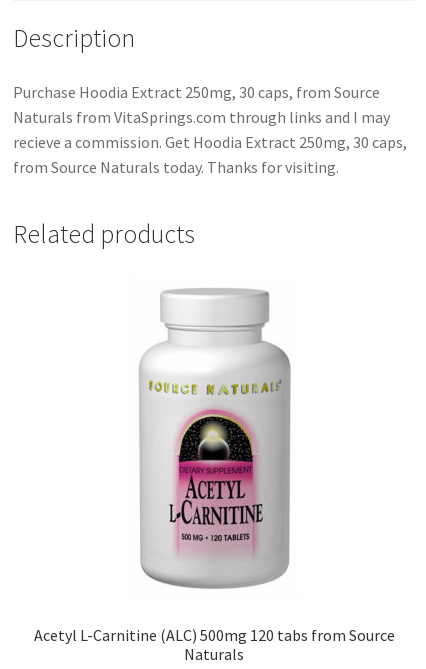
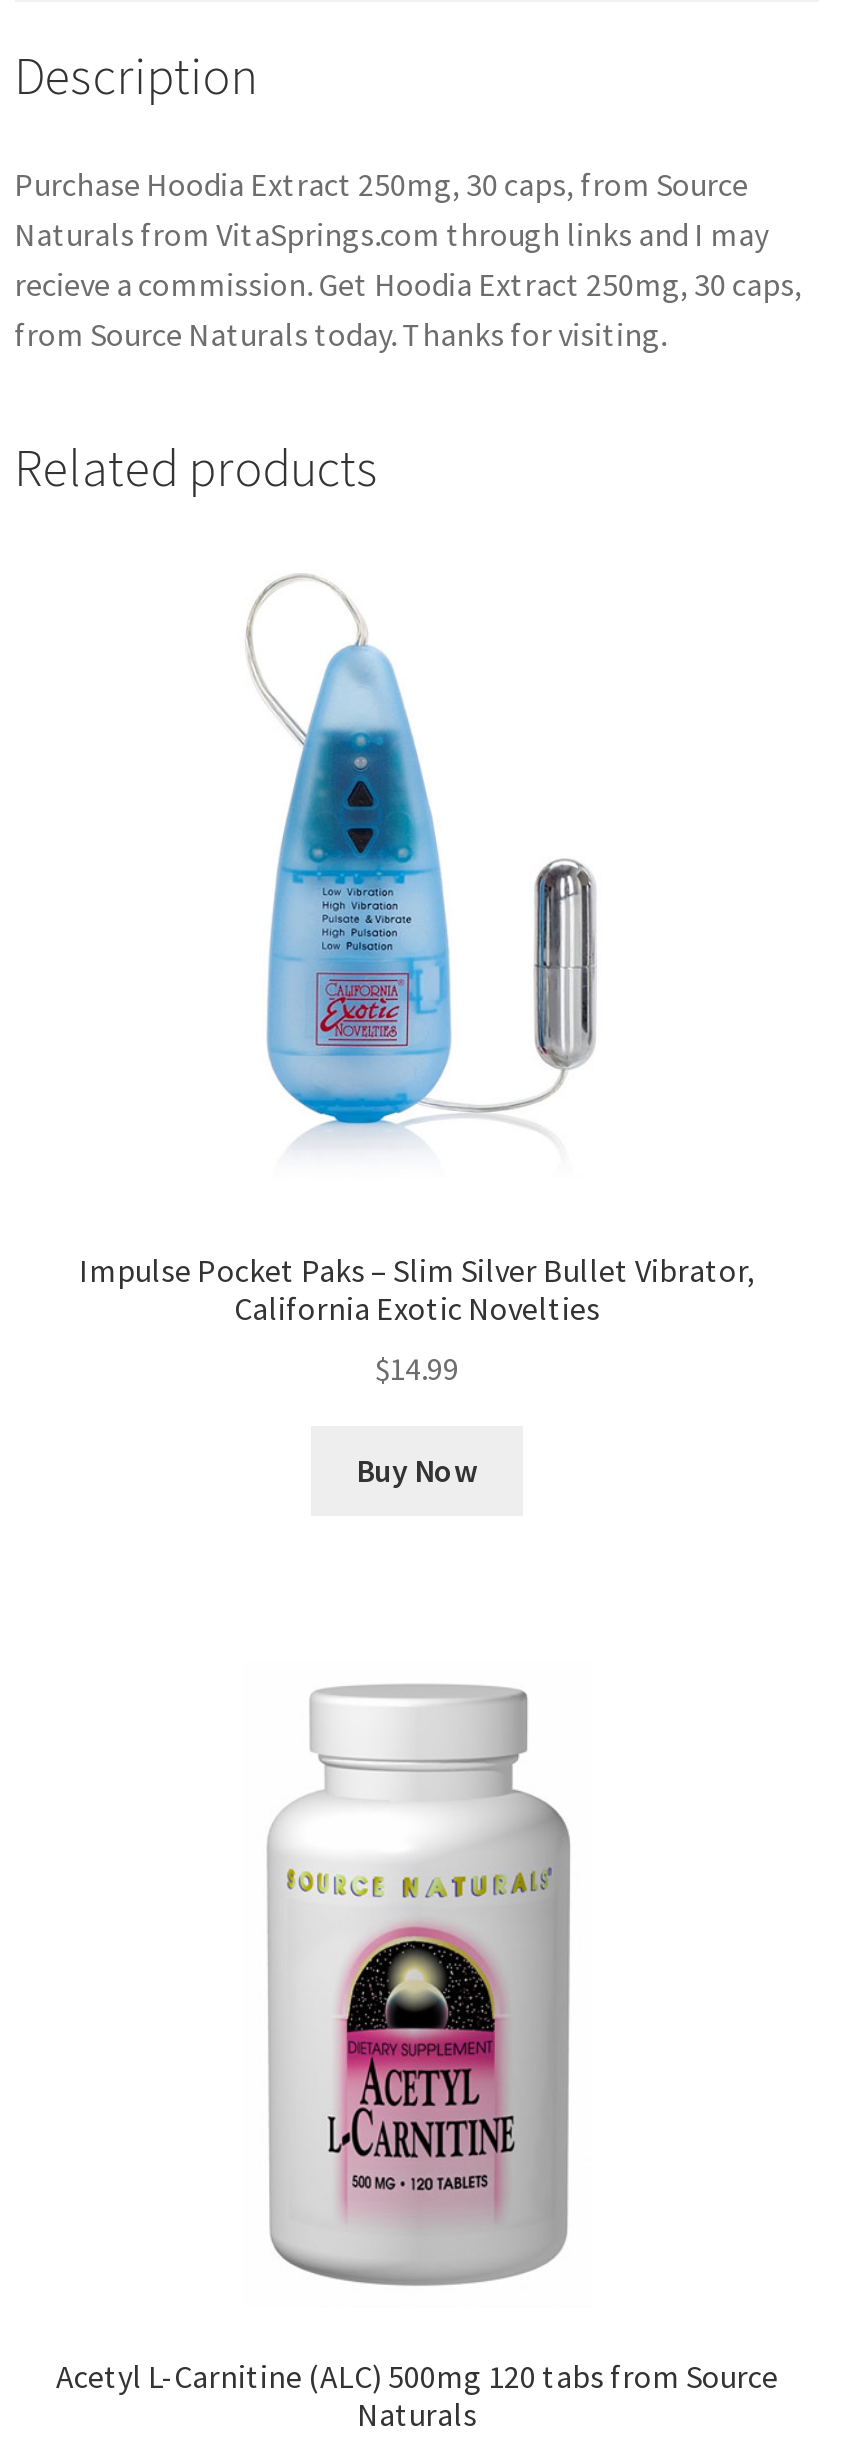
+ Impulse Pocket Paks – Slim Silver Bullet Vibrator,
+ California Exotic Novelties
+ $14.99
+ Buy Now

+ [image]
